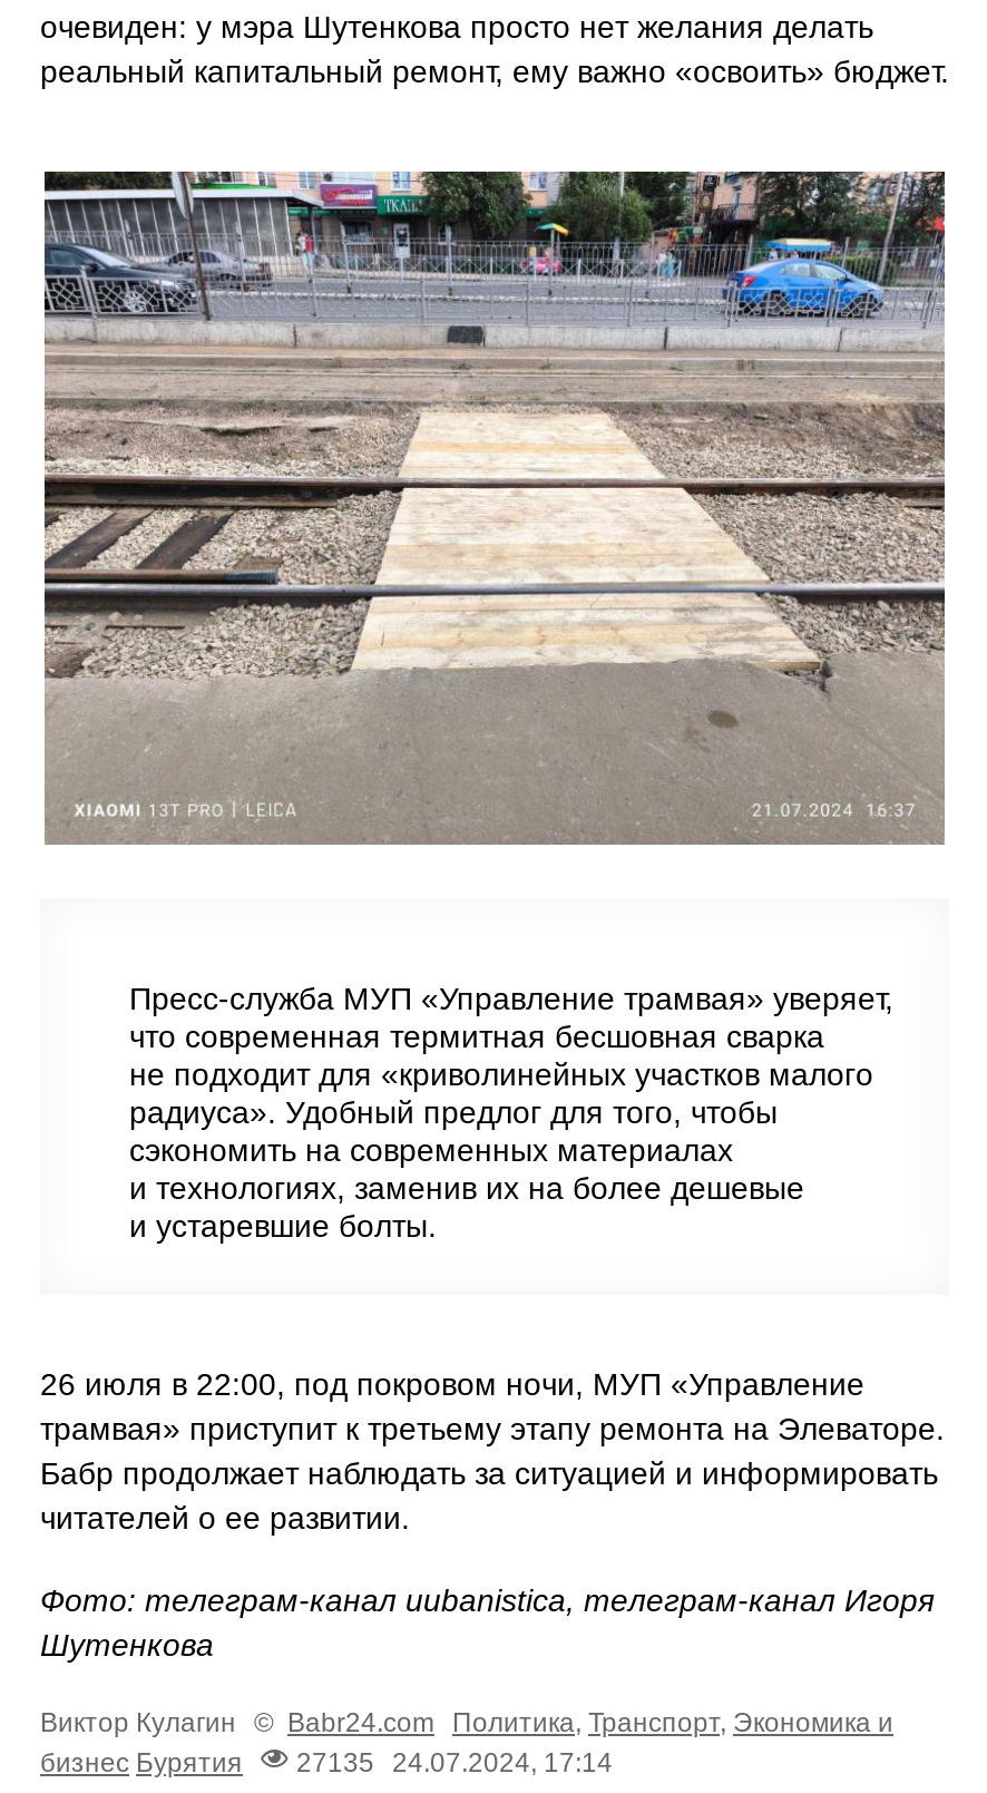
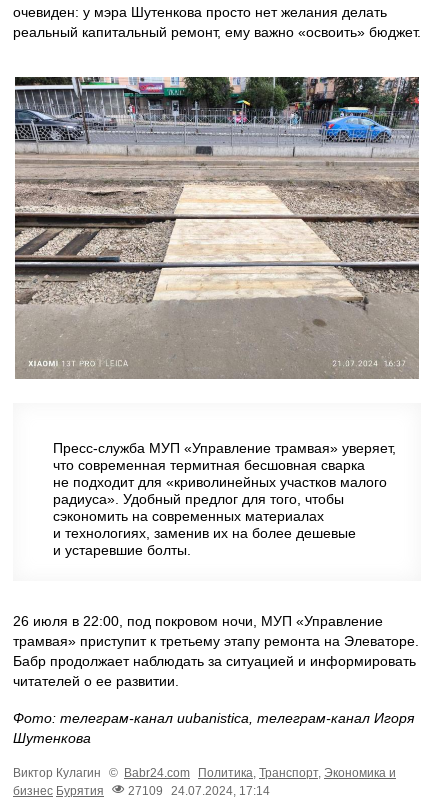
- бизнес Бурятия 27135 24.07.2024, 17:14
+ бизнес Бурятия 27109 24.07.2024, 17:14
